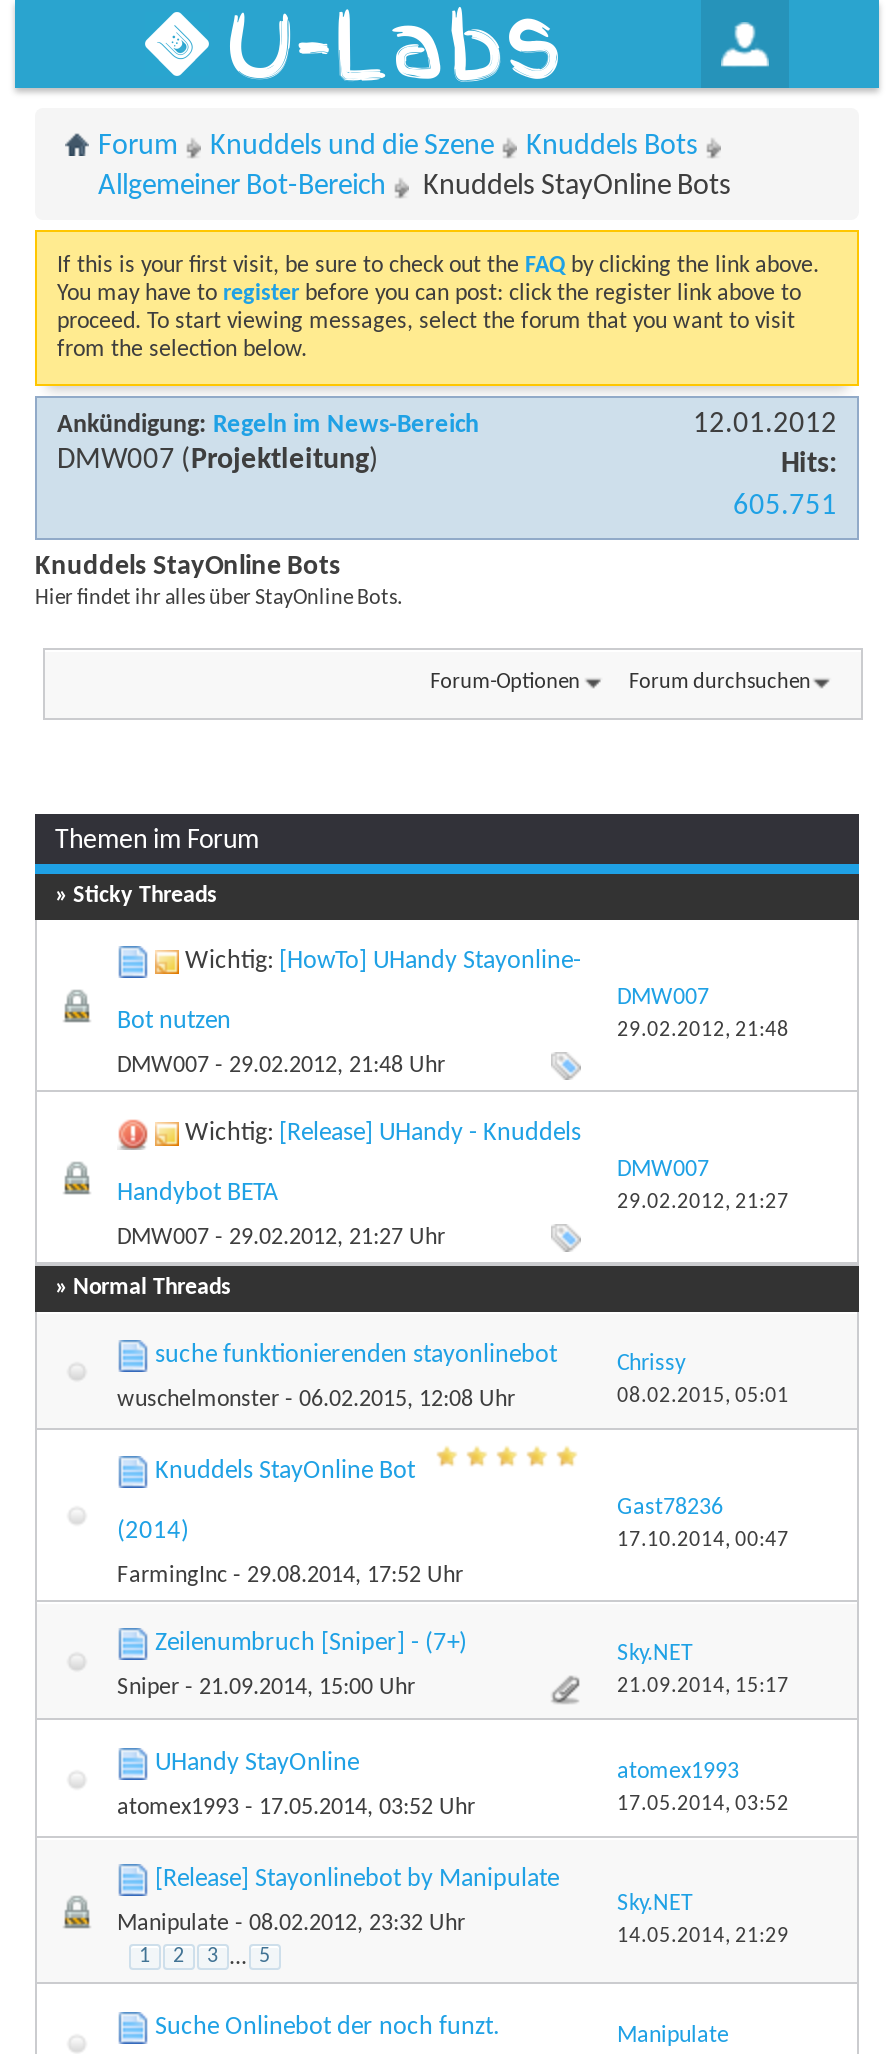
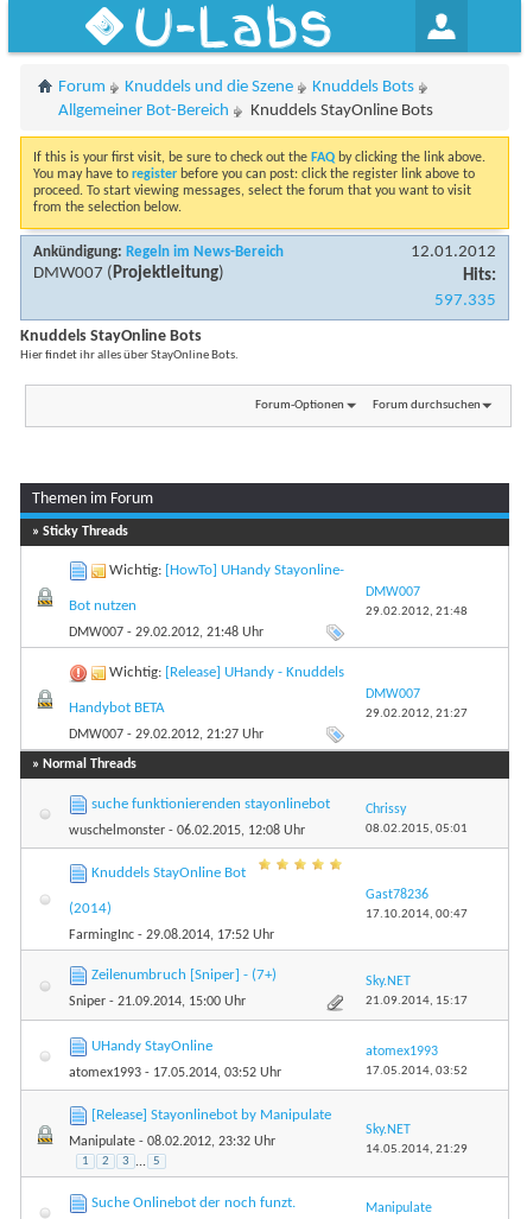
- 605.751
+ 597.335
